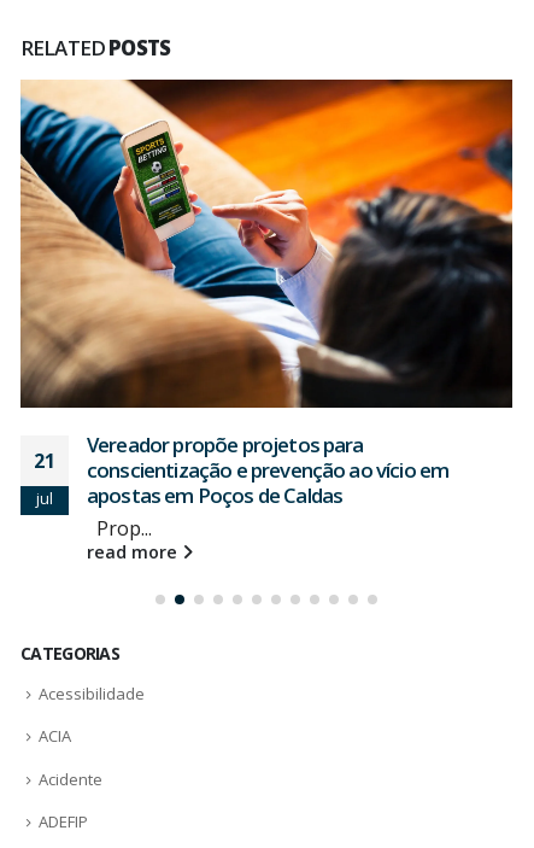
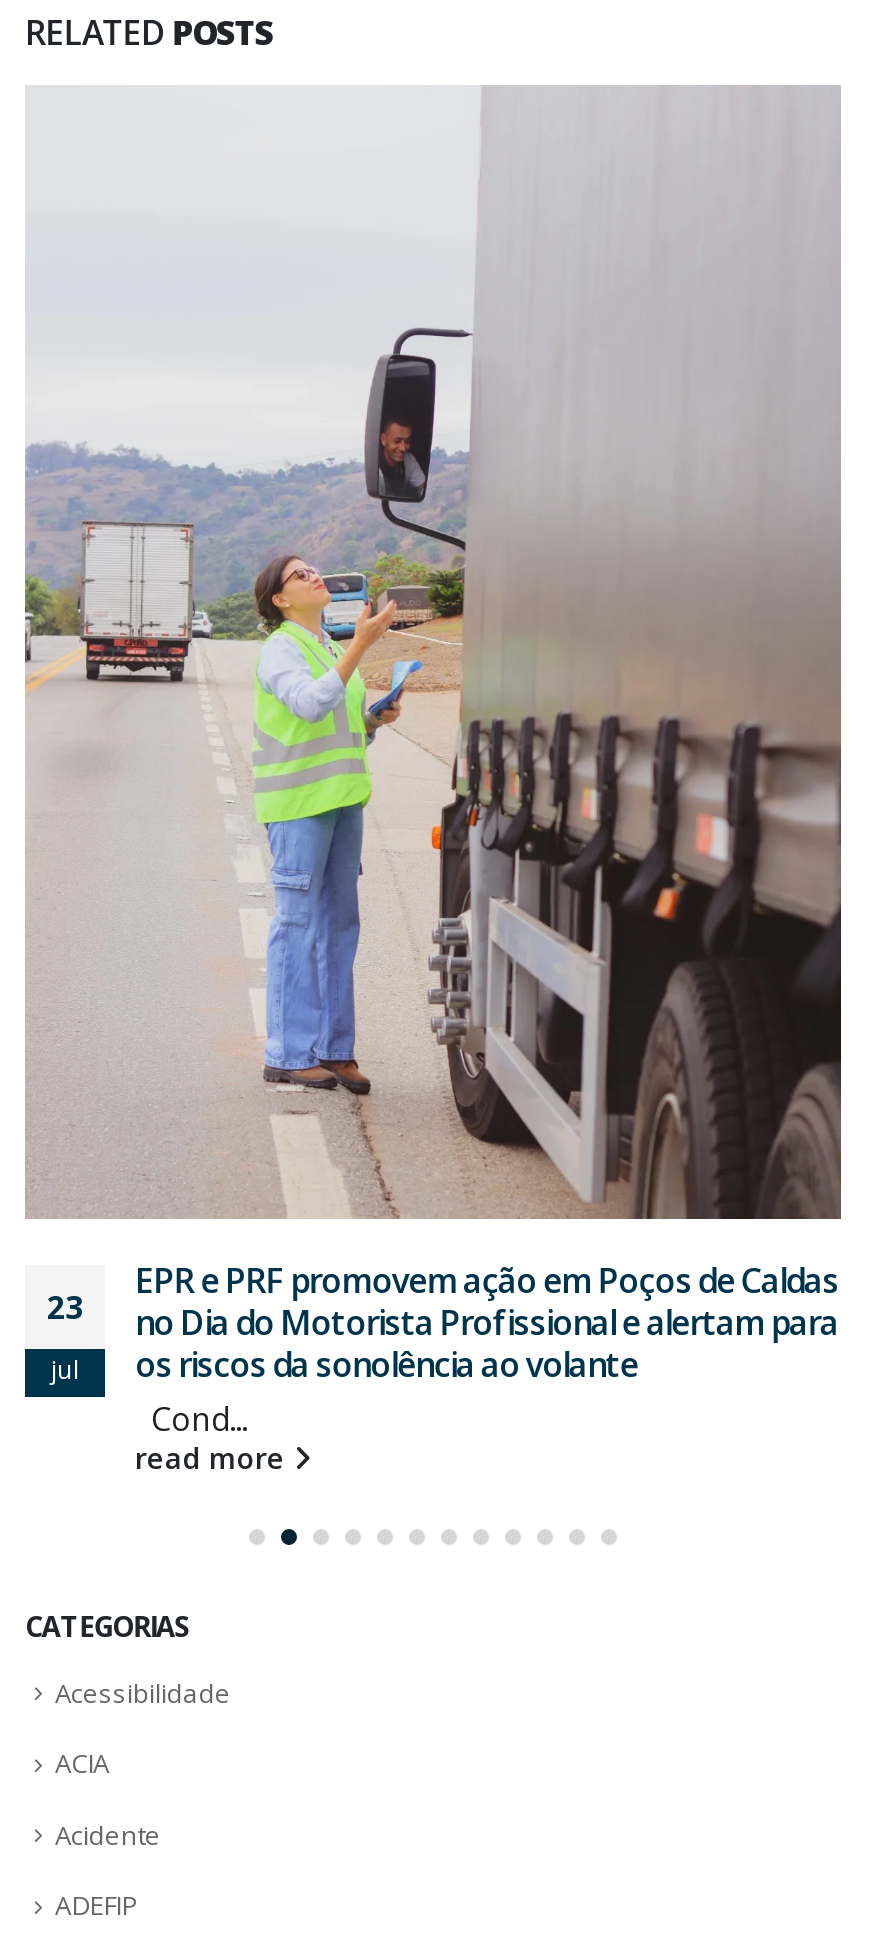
- [image]
- Vereador propõe projetos para
- conscientização e prevenção ao vício em
- apostas em Poços de Caldas
- Prop...
+ [image]
+ EPR e PRF promovem ação em Poços de Caldas
+ no Dia do Motorista Profissional e alertam para
+ os riscos da sonolência ao volante
+ Cond...

- 21
+ 23
